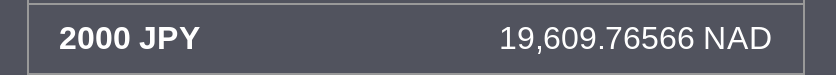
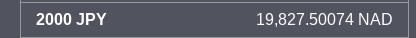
- 19,609.76566 NAD
+ 19,827.50074 NAD
